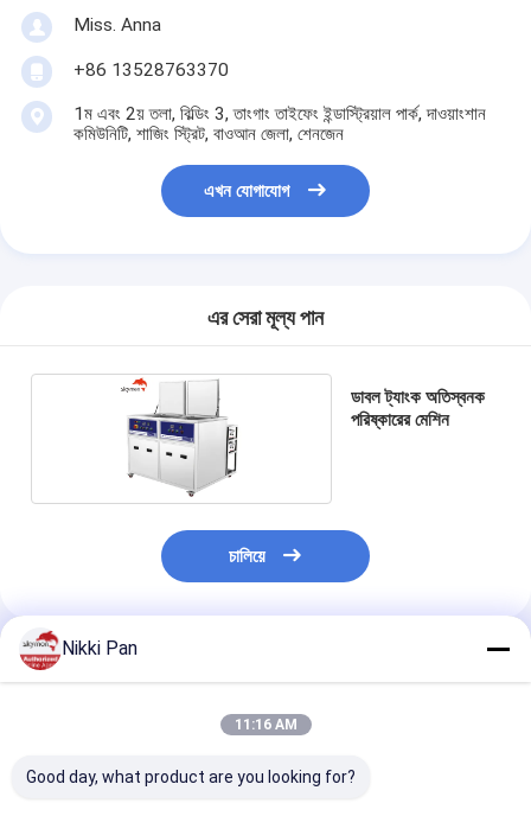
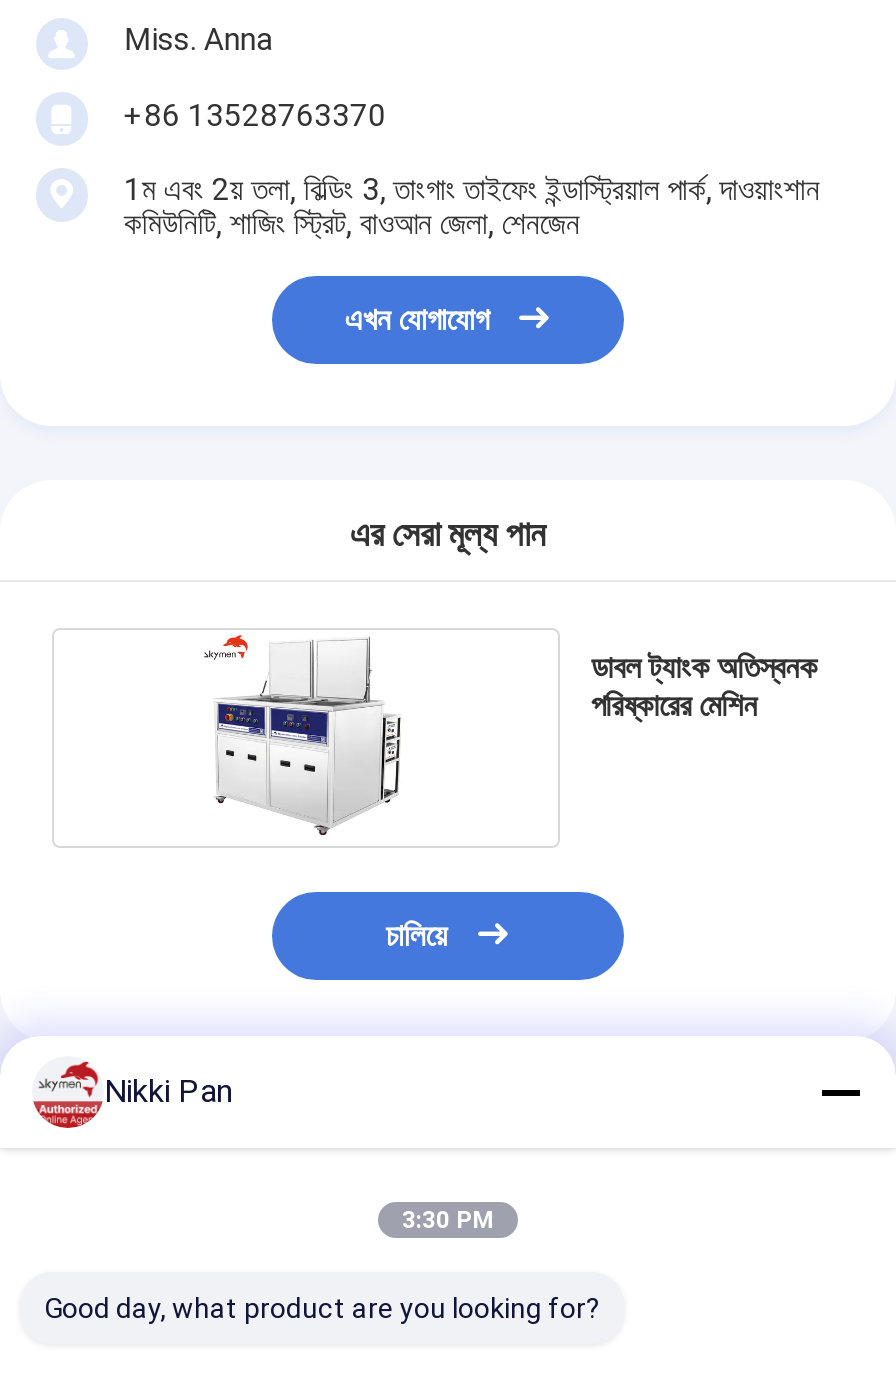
- 11:16 AM
+ 3:30 PM
